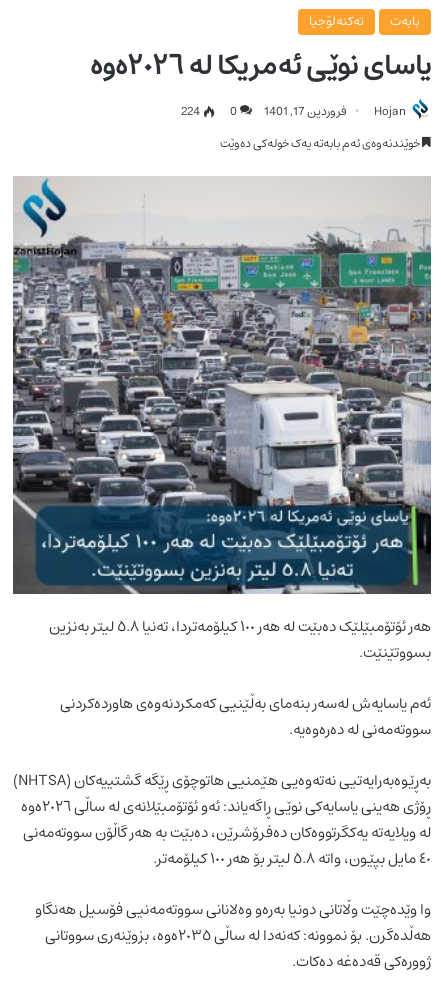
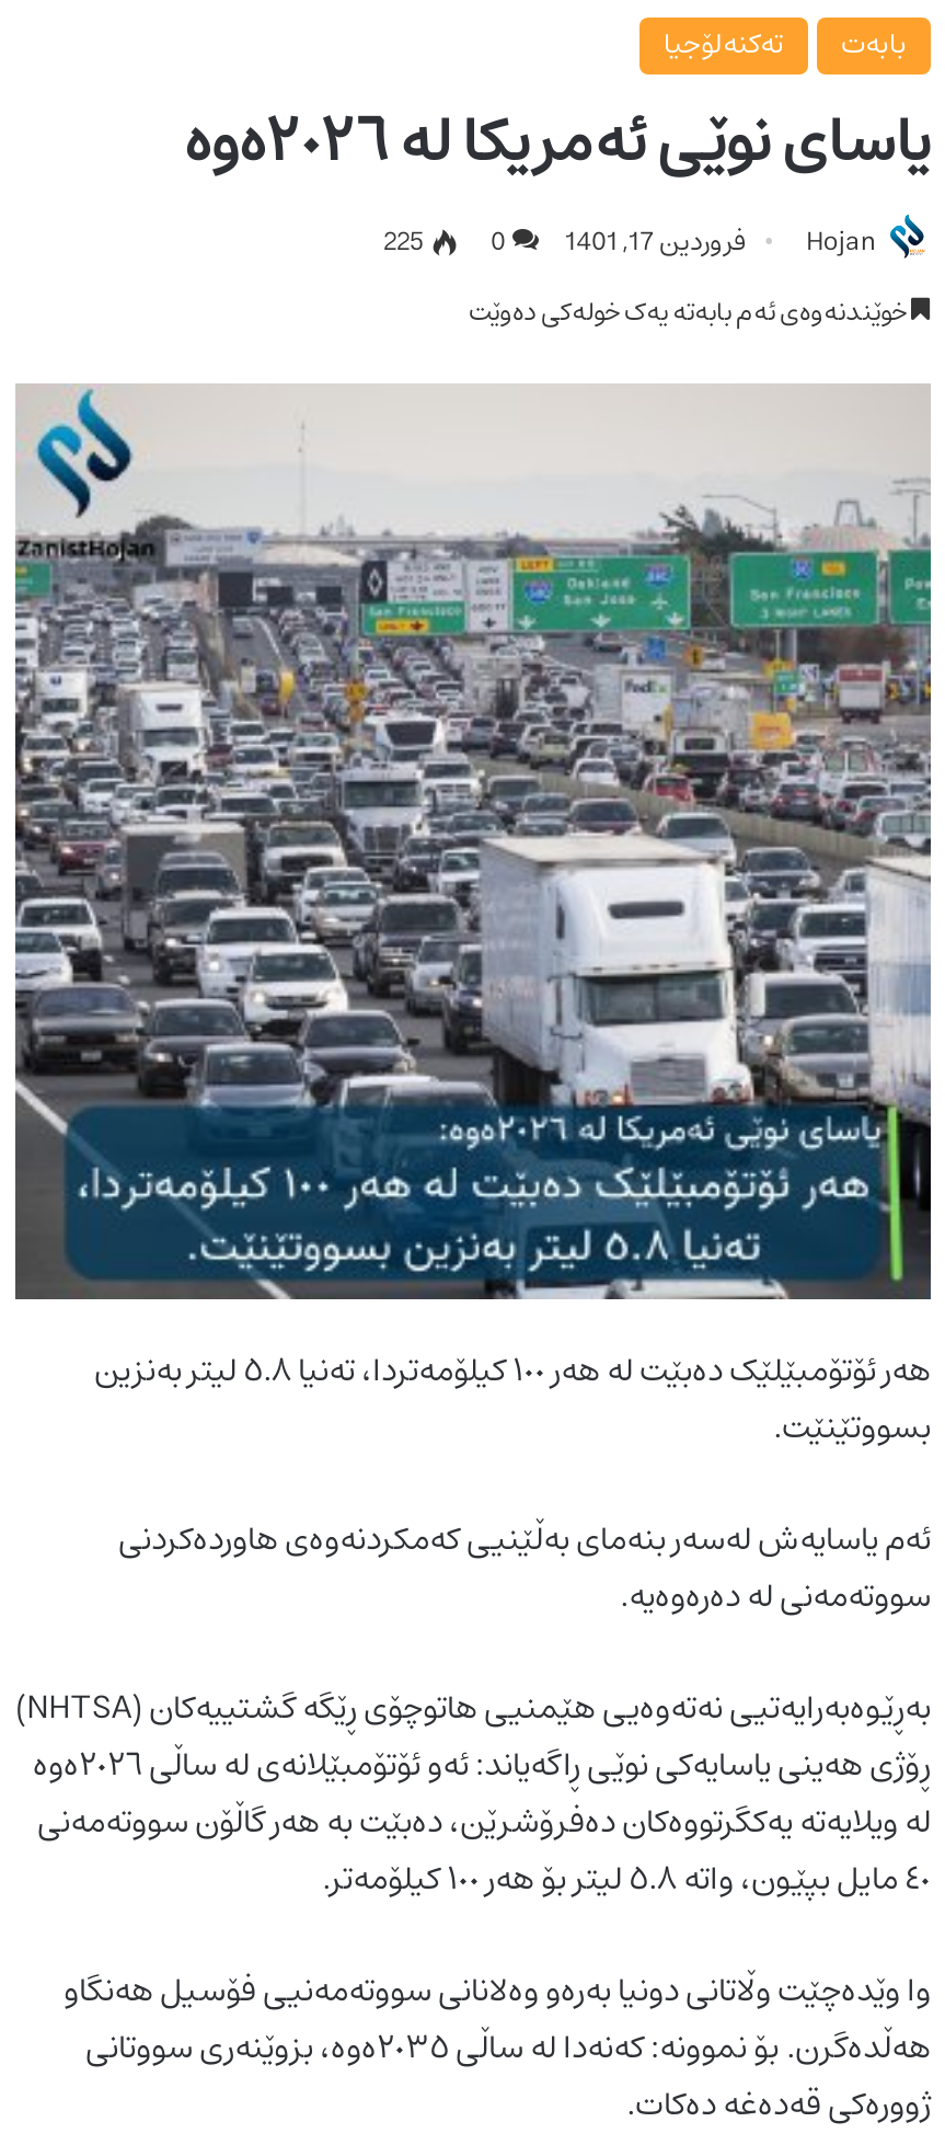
- 224 0
+ 225 0
